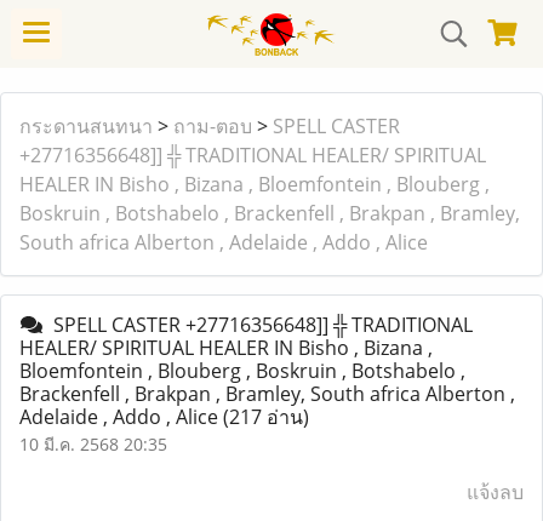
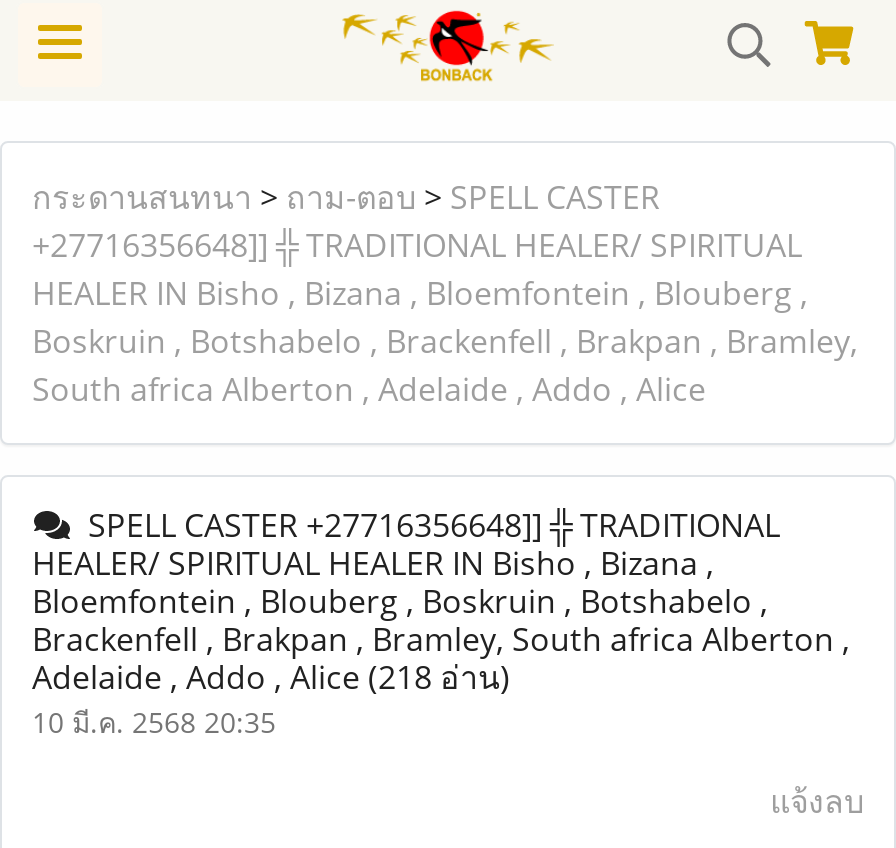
- Adelaide , Addo , Alice (217 อ่าน)
+ Adelaide , Addo , Alice (218 อ่าน)
